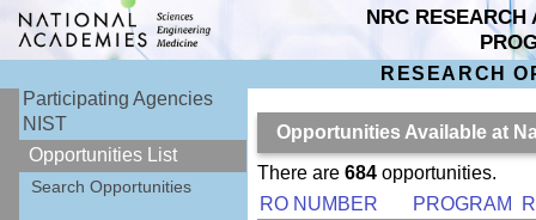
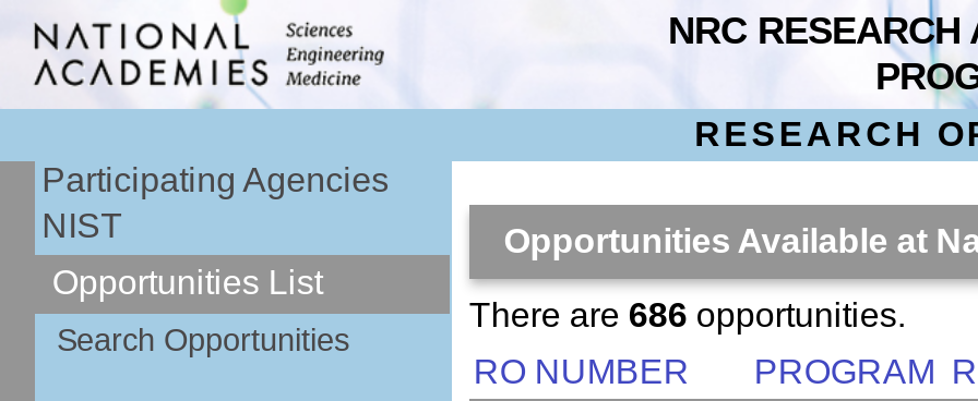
- There are 684 opportunities.
+ There are 686 opportunities.
